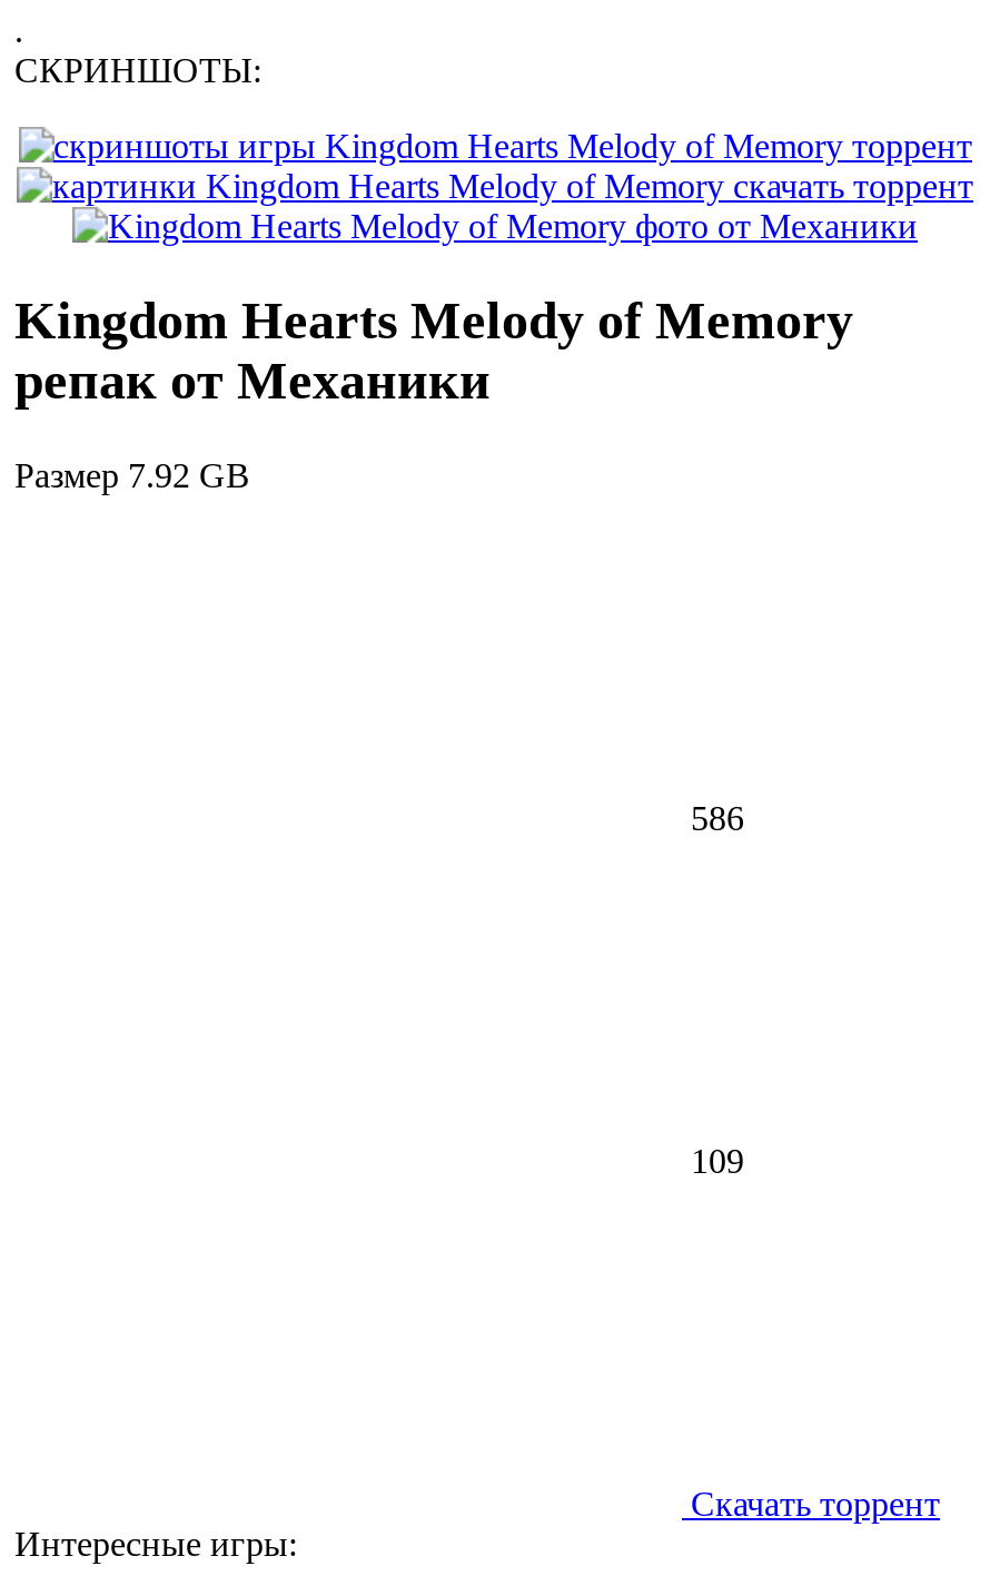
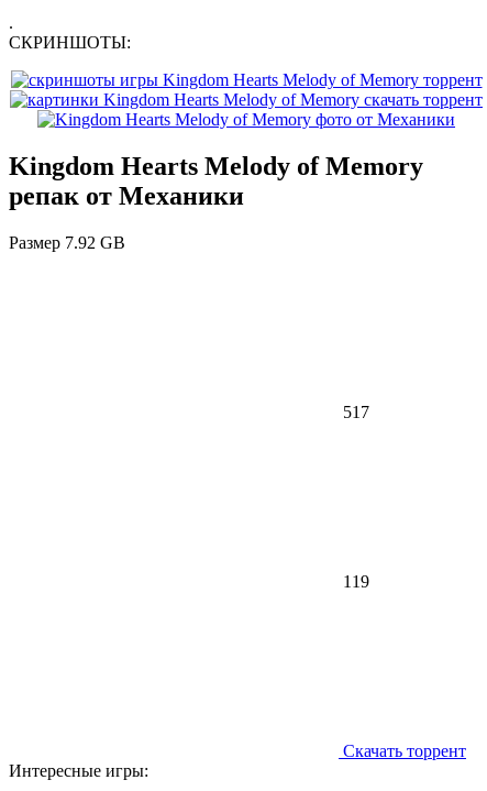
- 586
+ 517

- 109
+ 119
